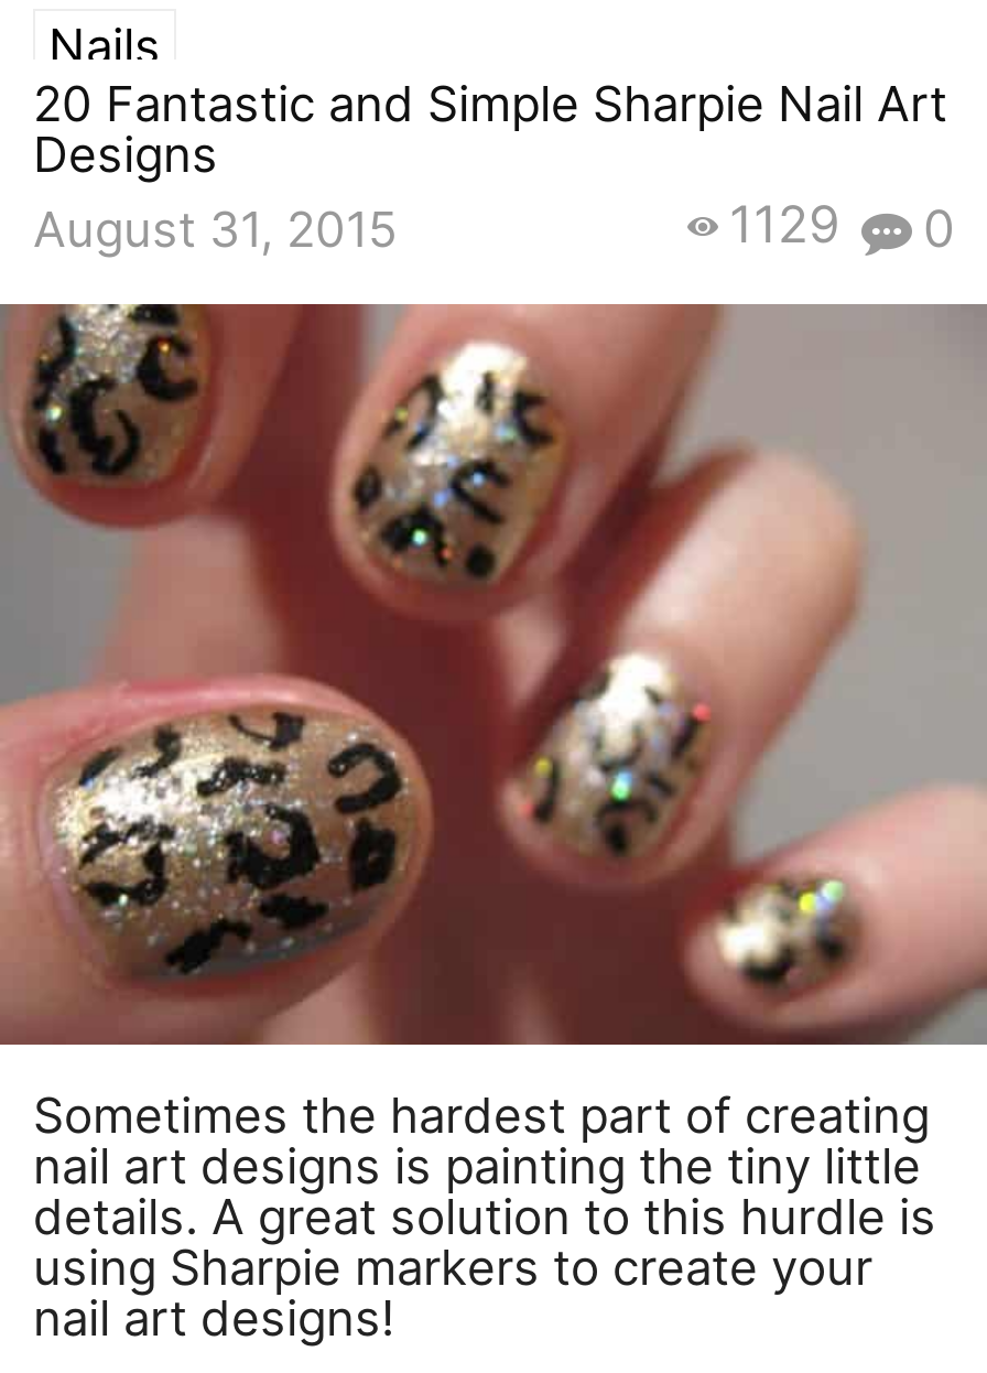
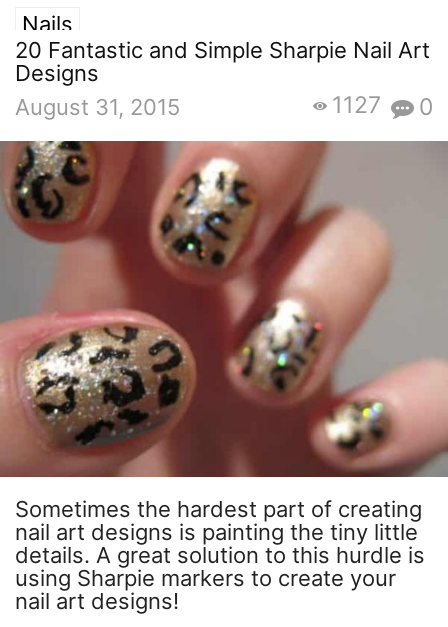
- 1129 0
+ 1127 0
